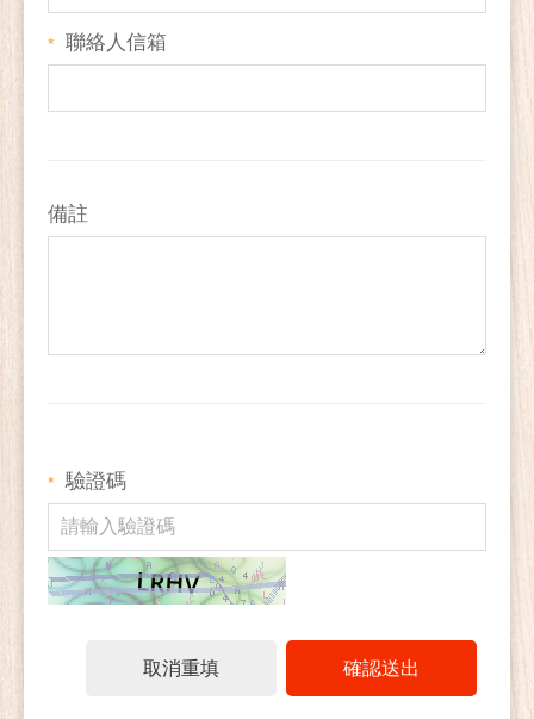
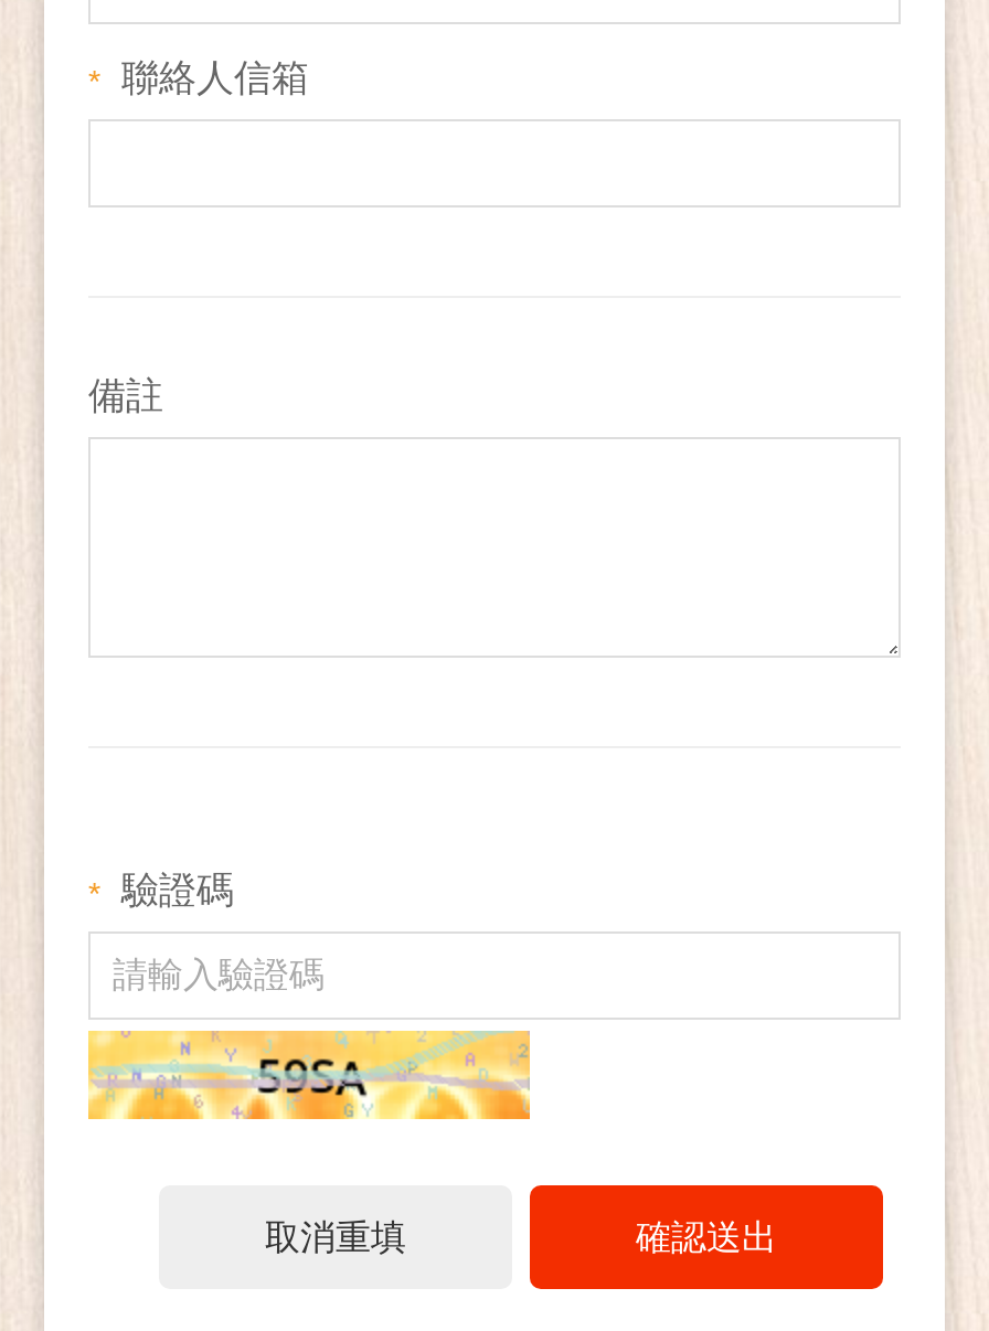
- [image]
+ [image]
